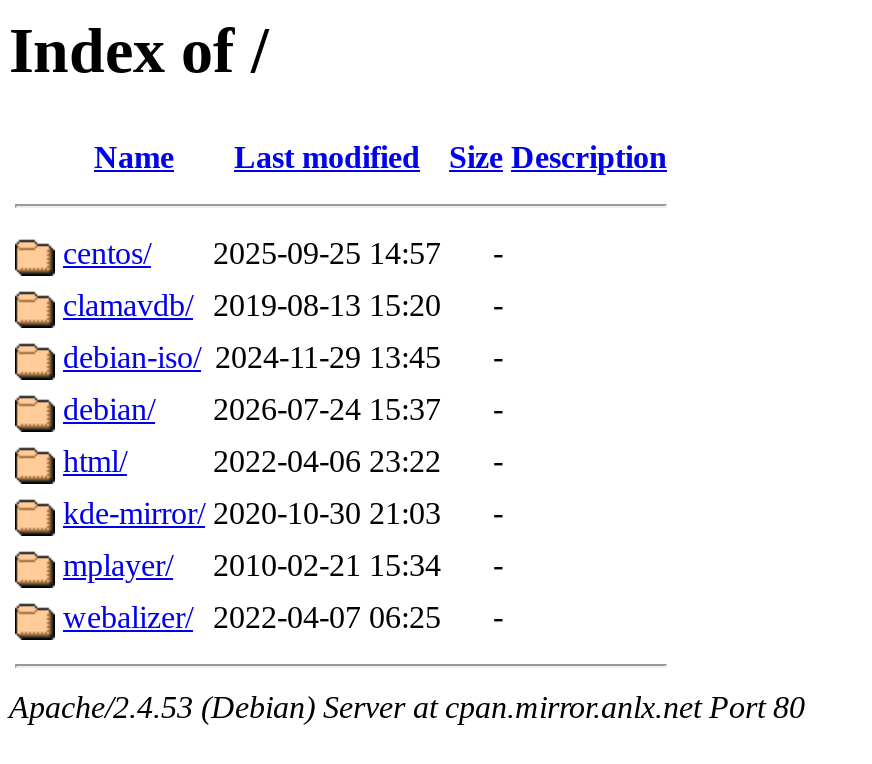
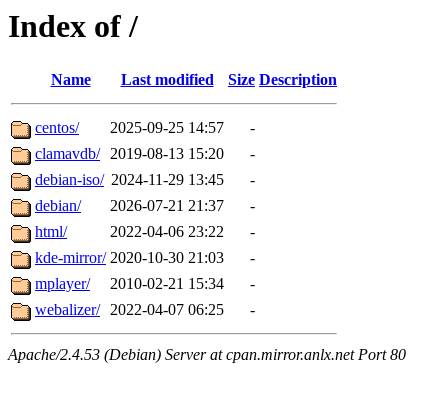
- 2026-07-24 15:37
+ 2026-07-21 21:37
